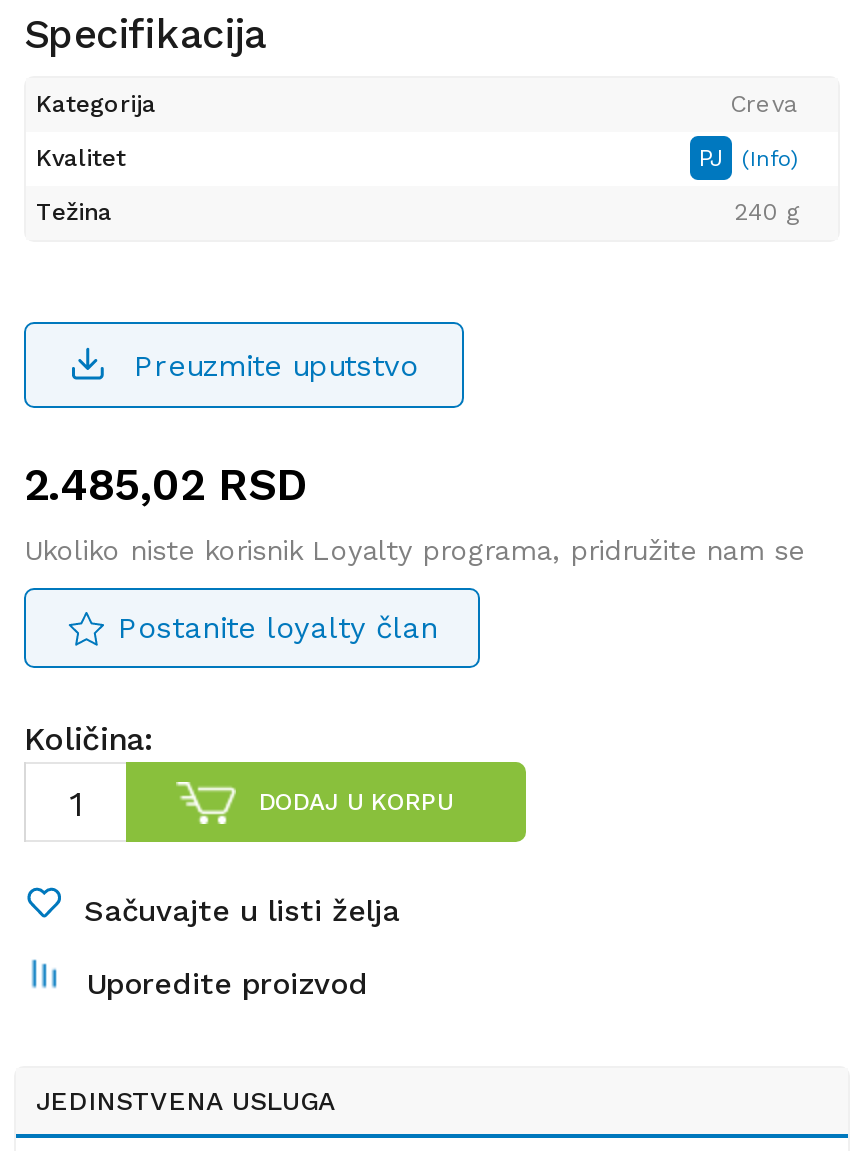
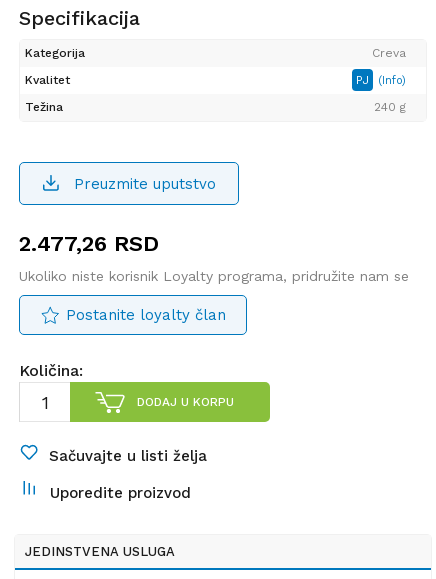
- 2.485,02 RSD
+ 2.477,26 RSD
